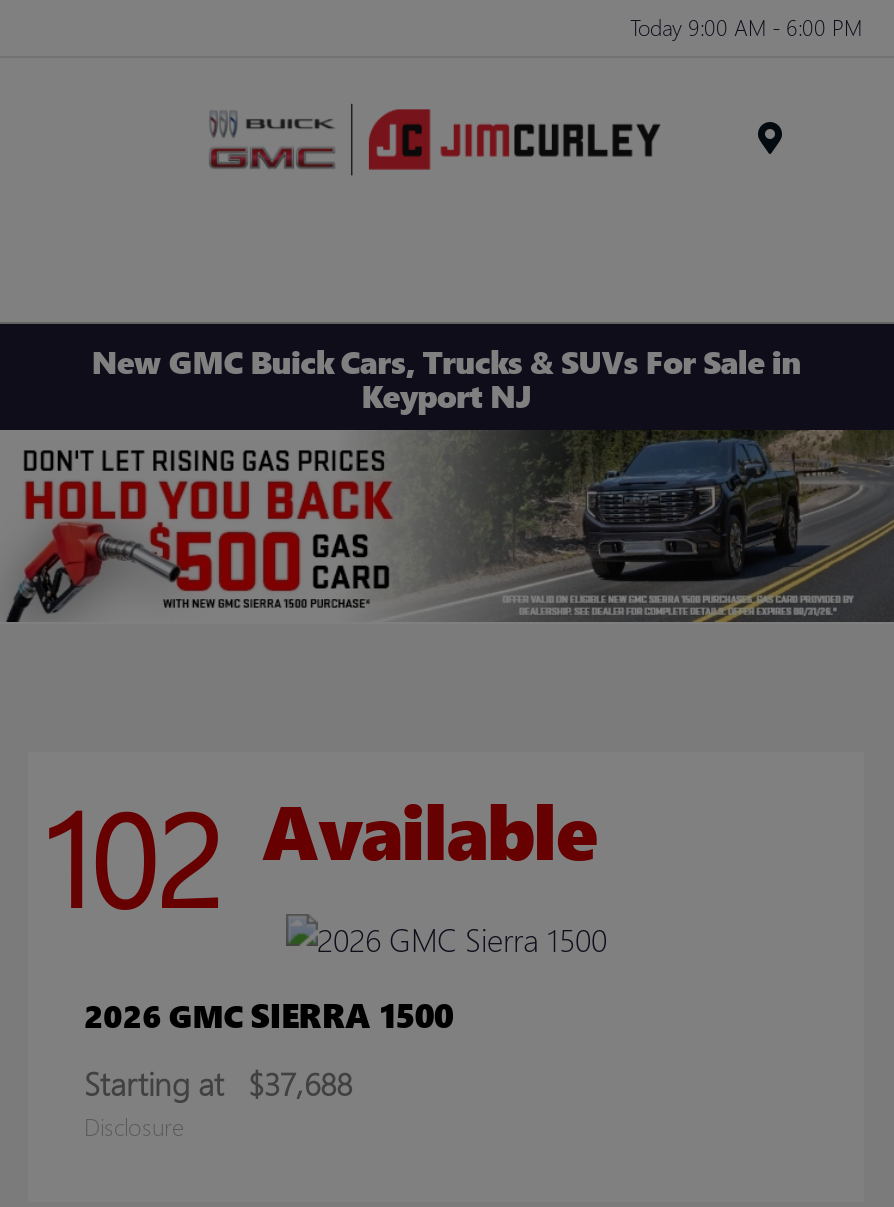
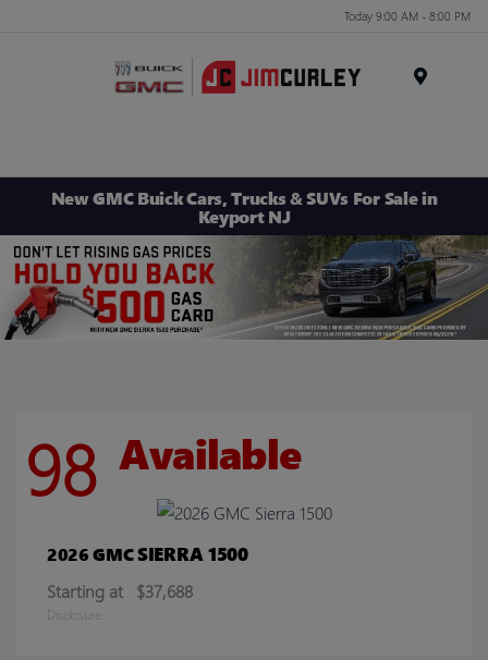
- Today 9:00 AM - 6:00 PM
+ Today 9:00 AM - 8:00 PM

- 102 Available
+ 98 Available
